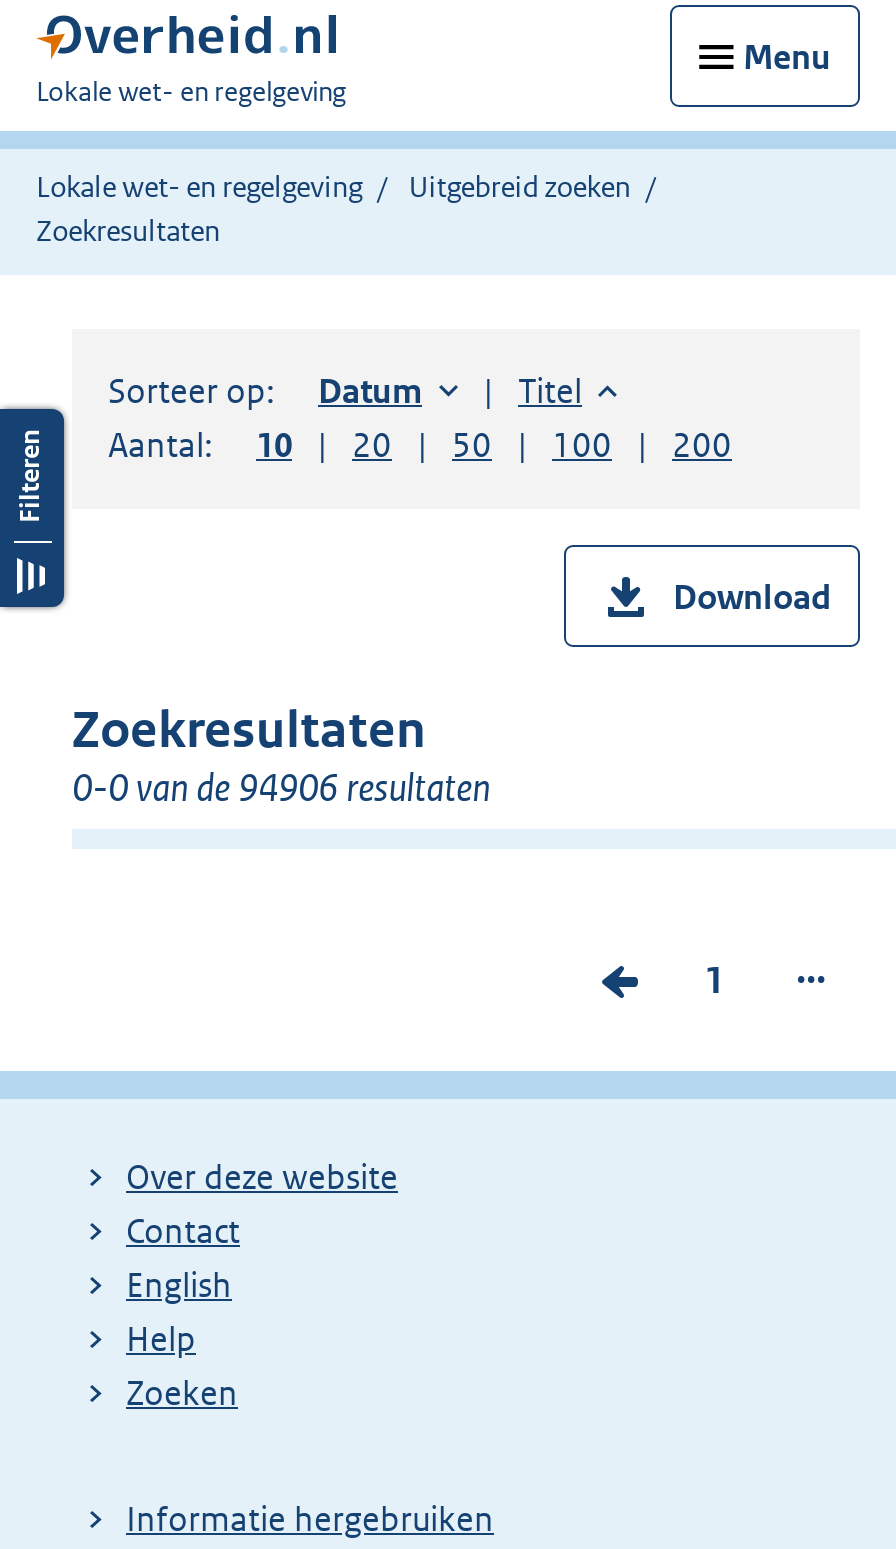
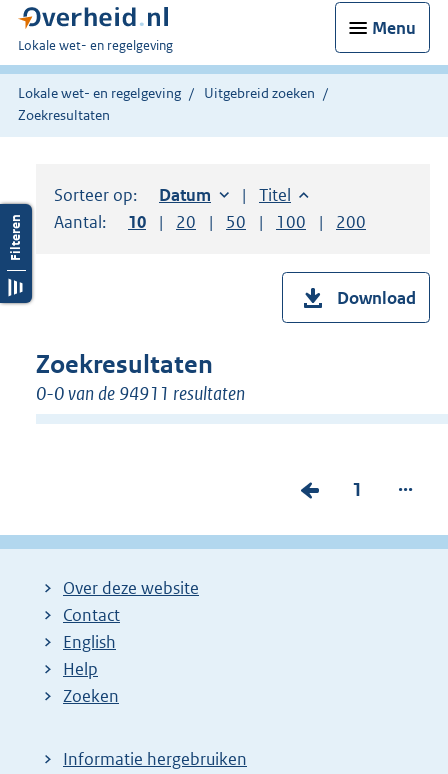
- 0-0 van de 94906 resultaten
+ 0-0 van de 94911 resultaten
